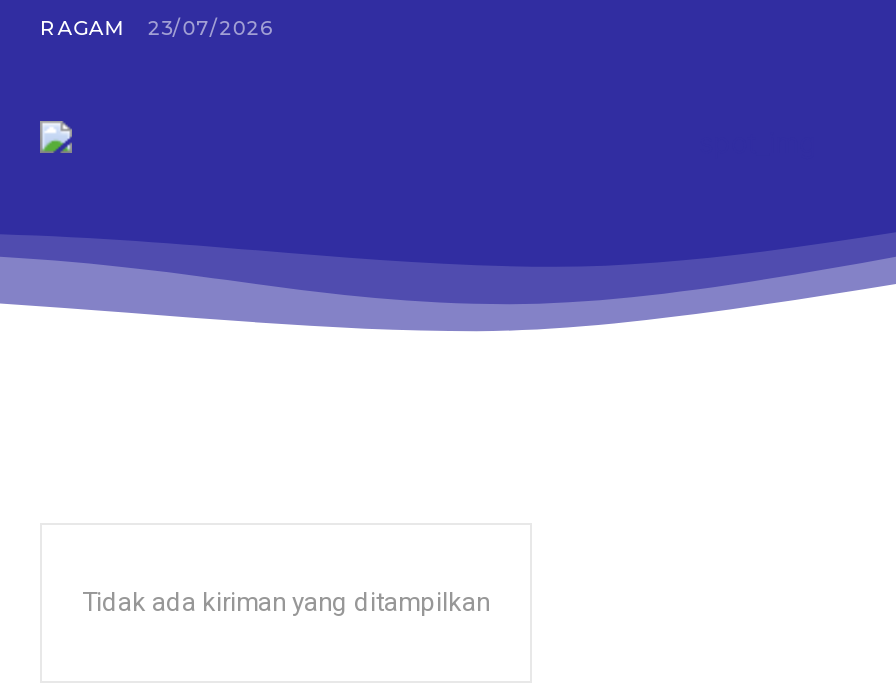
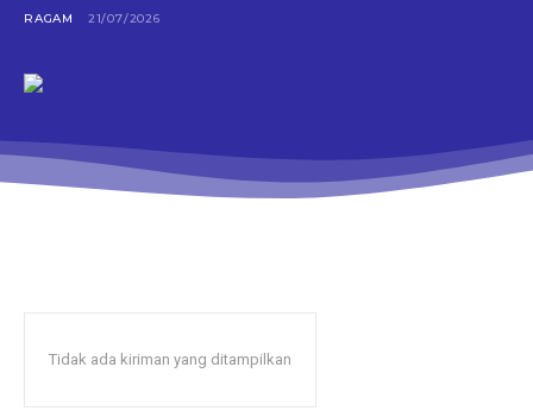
- RAGAM 23/07/2026
+ RAGAM 21/07/2026
